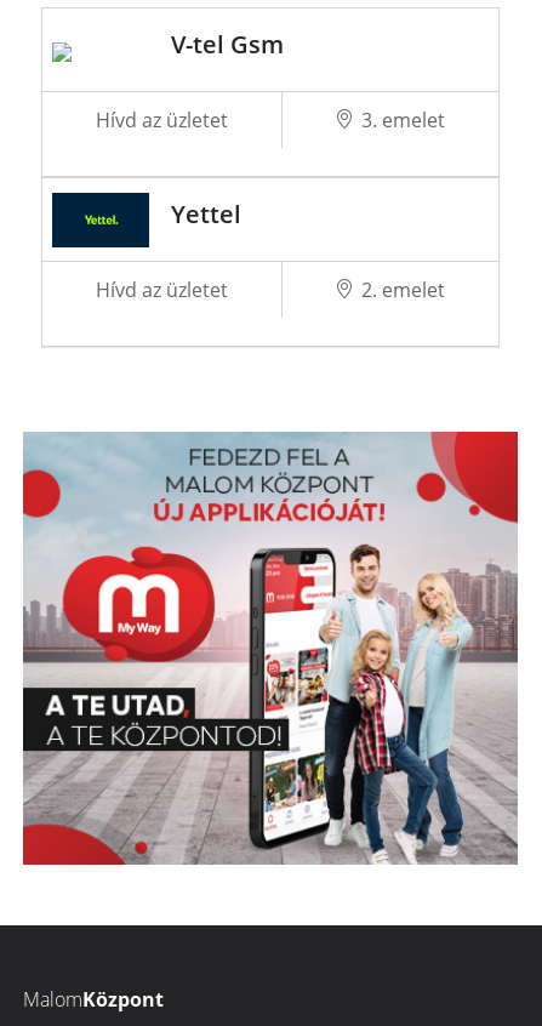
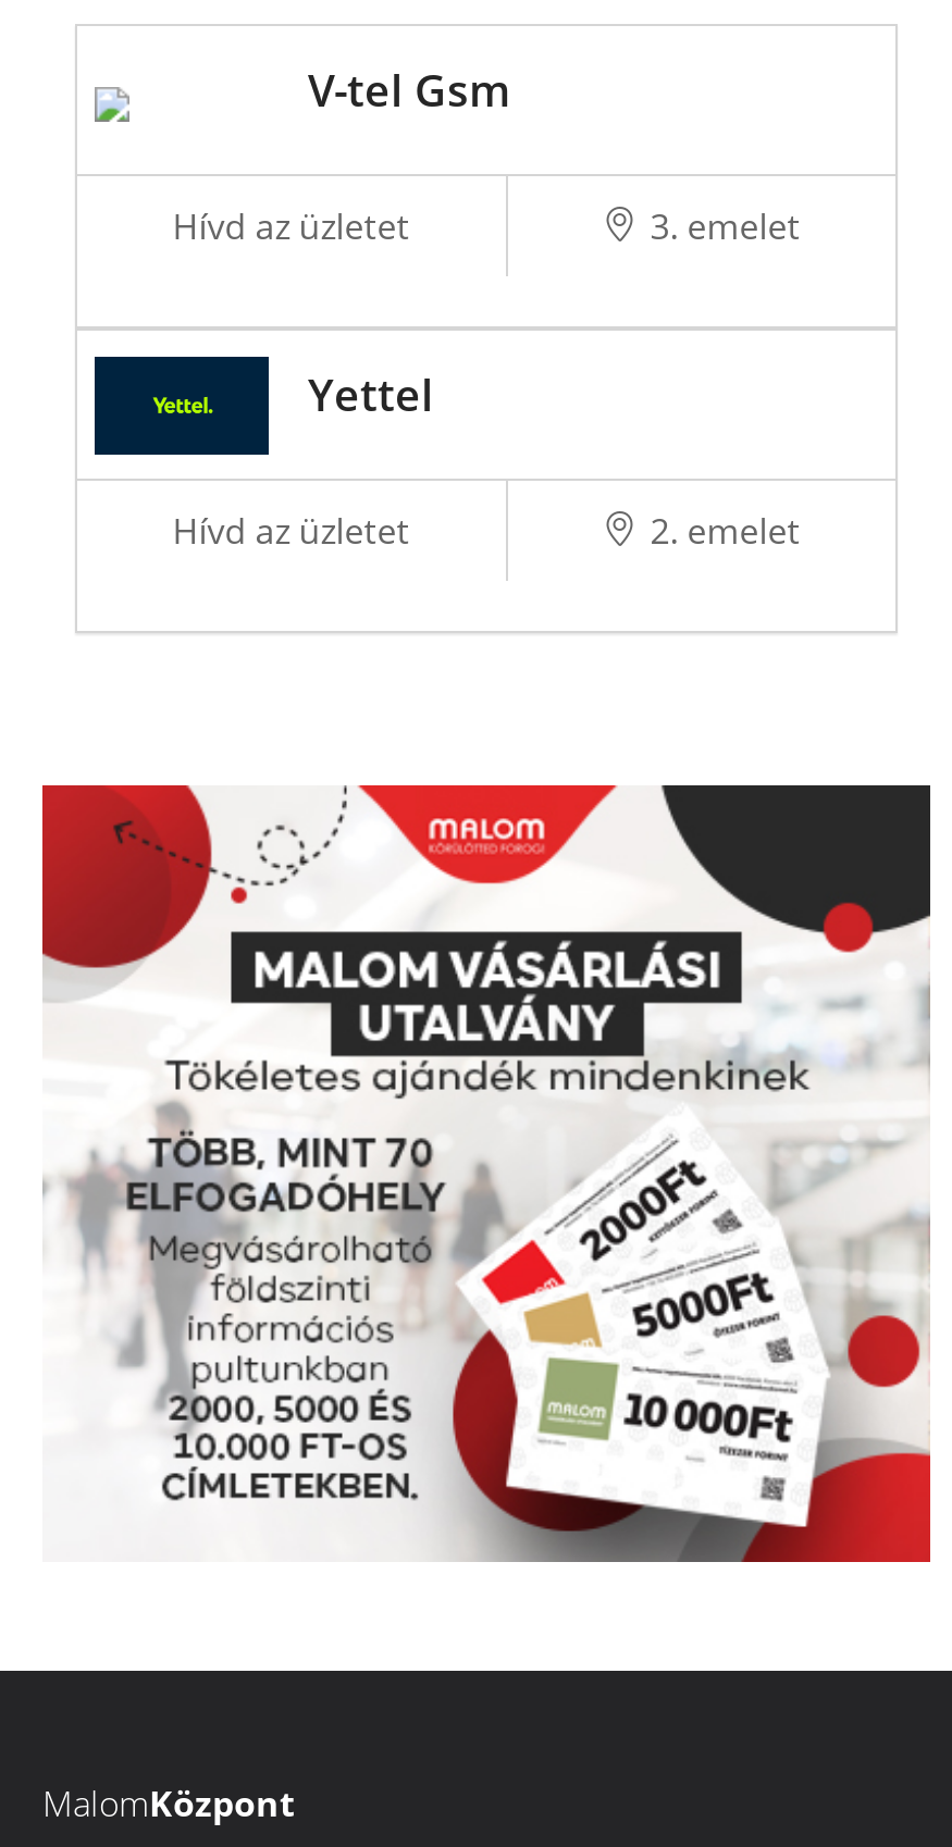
- [image]
+ [image]
